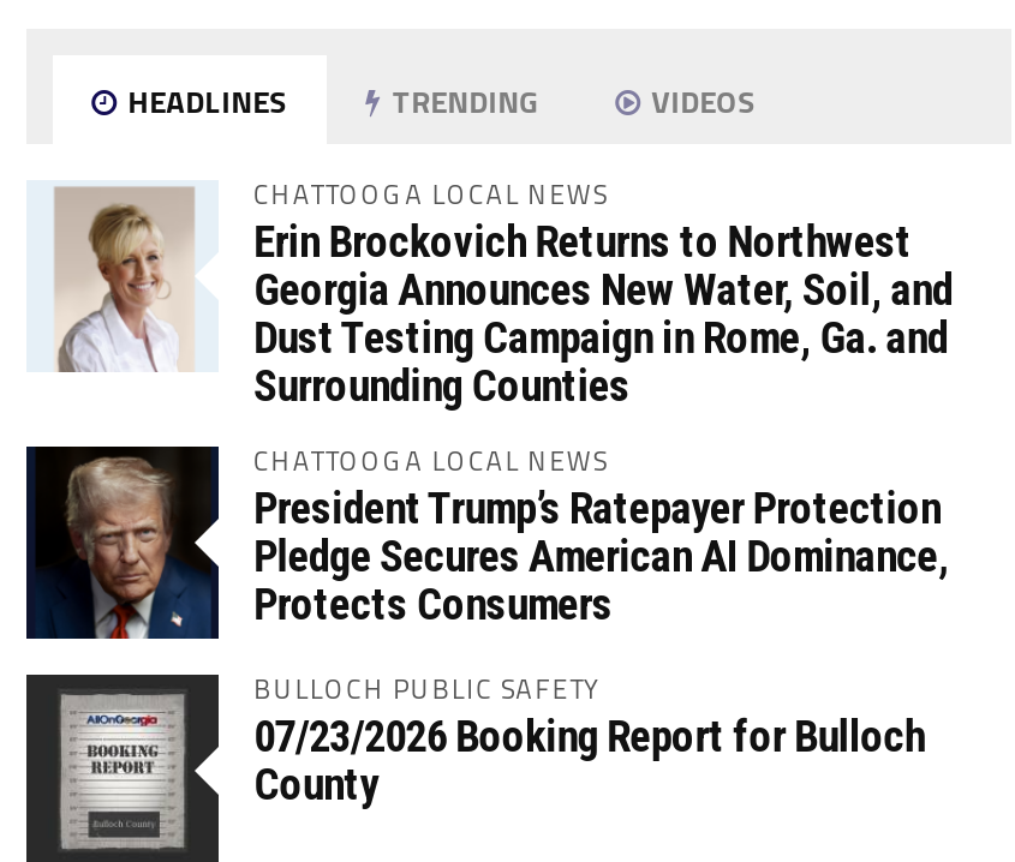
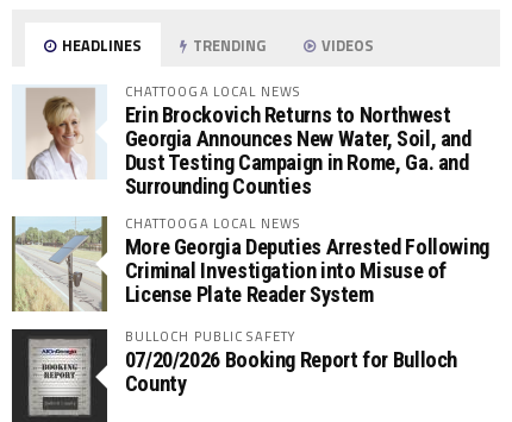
- [image]
- President Trump’s Ratepayer Protection
- Pledge Secures American AI Dominance,
- Protects Consumers
+ [image]
+ More Georgia Deputies Arrested Following
+ Criminal Investigation into Misuse of
+ License Plate Reader System

- 07/23/2026 Booking Report for Bulloch
+ 07/20/2026 Booking Report for Bulloch
